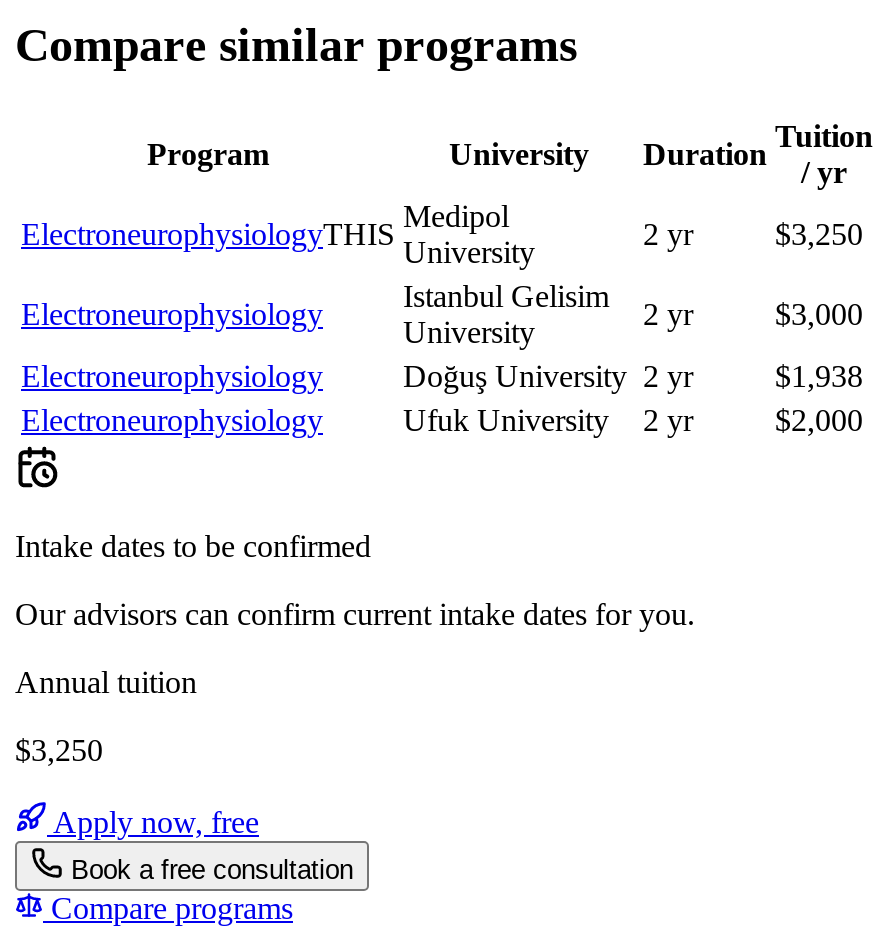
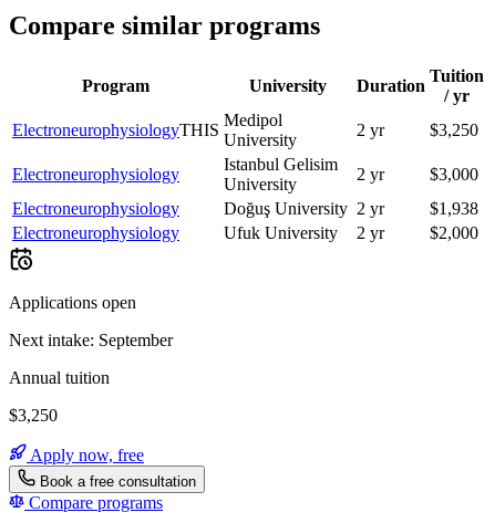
- Intake dates to be confirmed
+ Applications open

- Our advisors can confirm current intake dates for you.
+ Next intake: September
